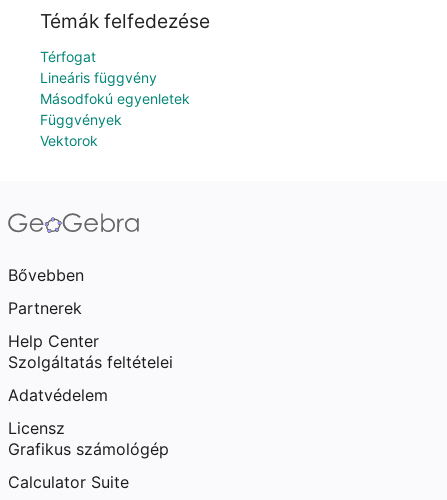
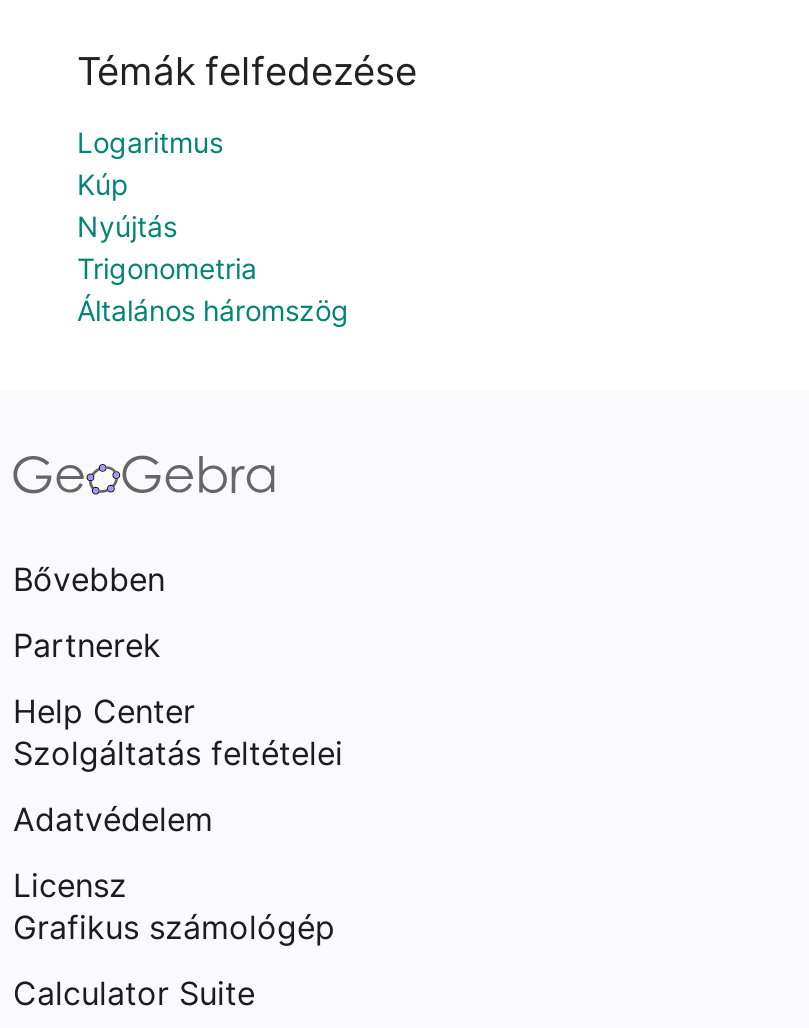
- Térfogat
- Lineáris függvény
- Másodfokú egyenletek
- Függvények
- Vektorok
+ Logaritmus
+ Kúp
+ Nyújtás
+ Trigonometria
+ Általános háromszög
